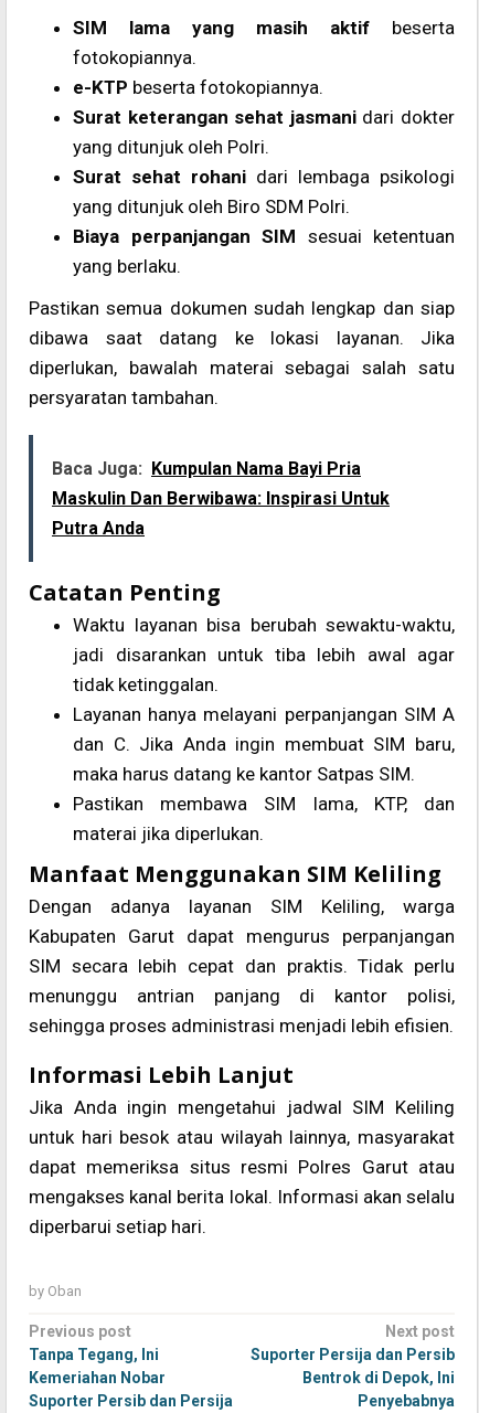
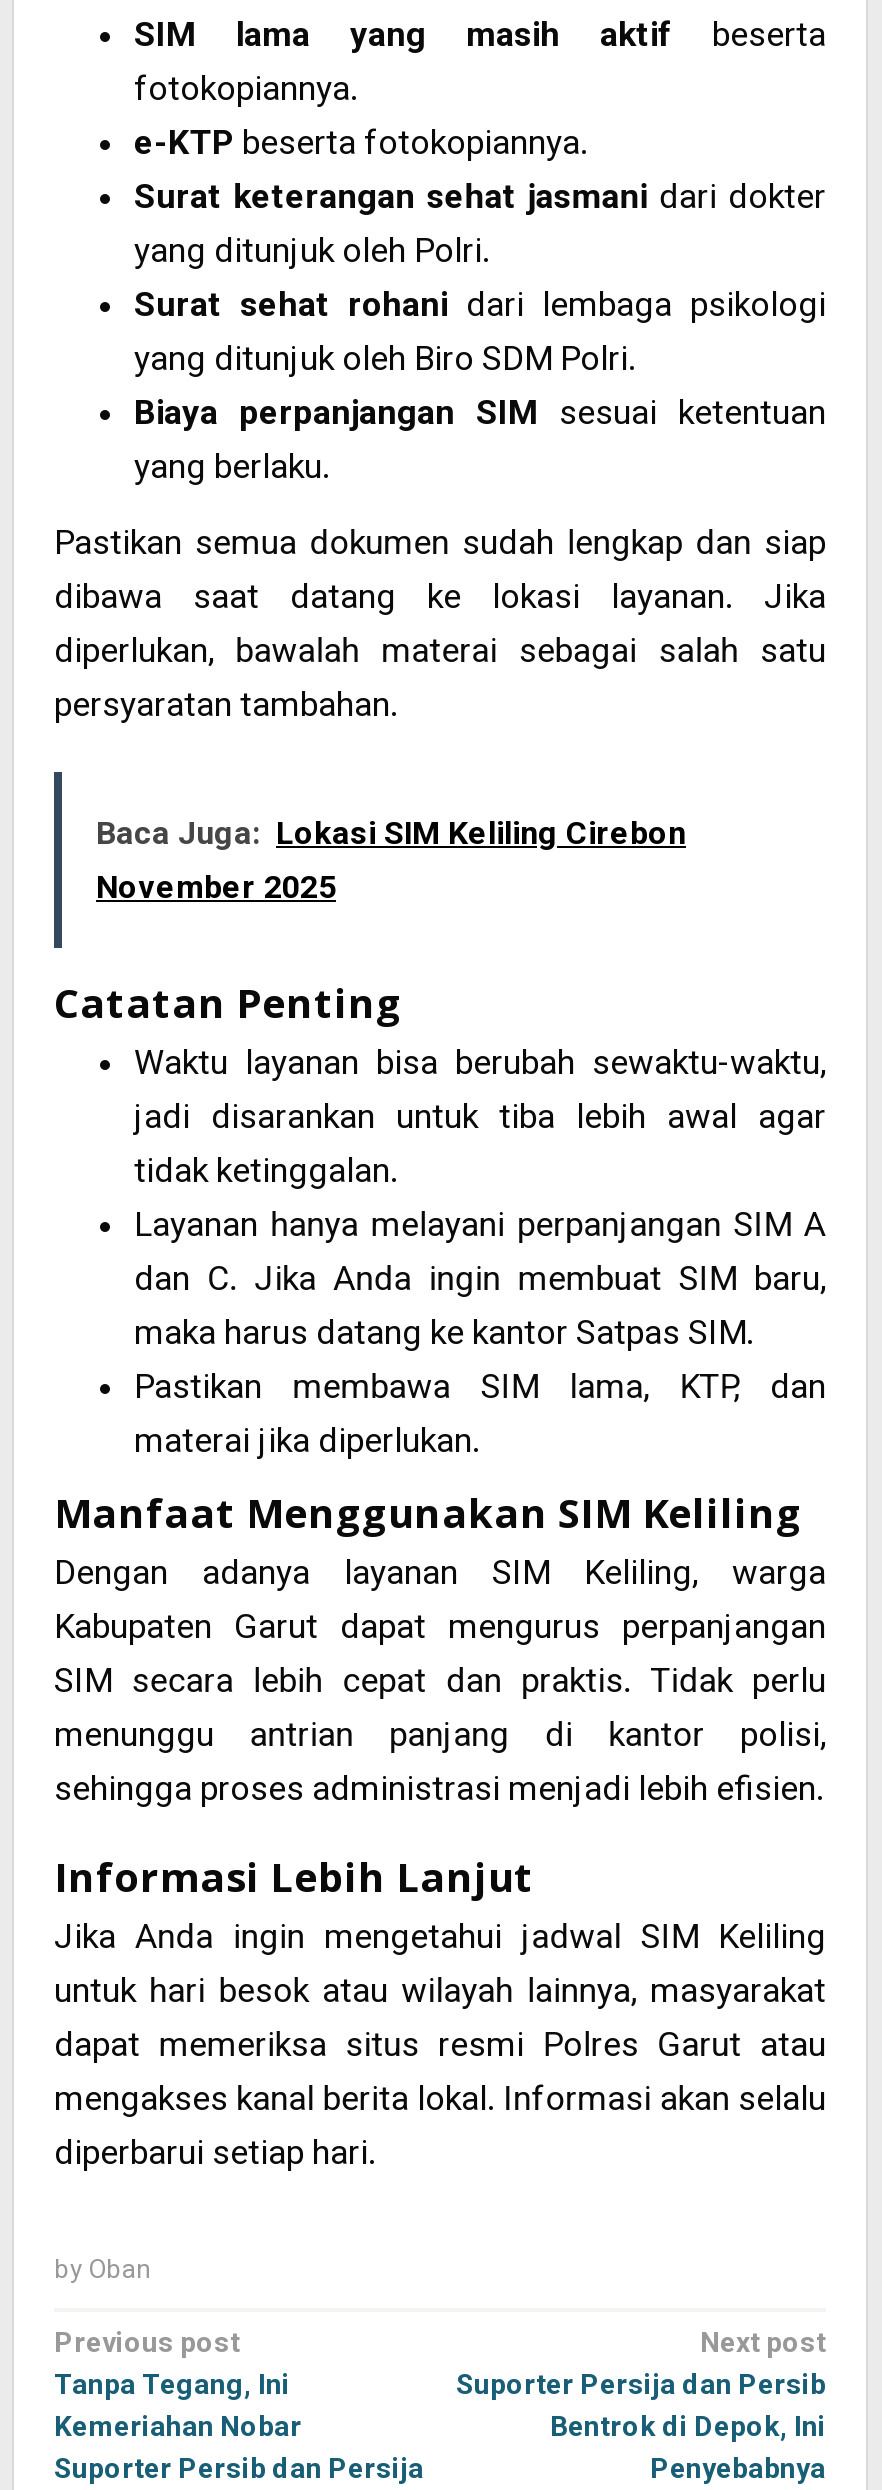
- Baca Juga: Kumpulan Nama Bayi Pria
- Maskulin Dan Berwibawa: Inspirasi Untuk
- Putra Anda
+ Baca Juga: Lokasi SIM Keliling Cirebon
+ November 2025
